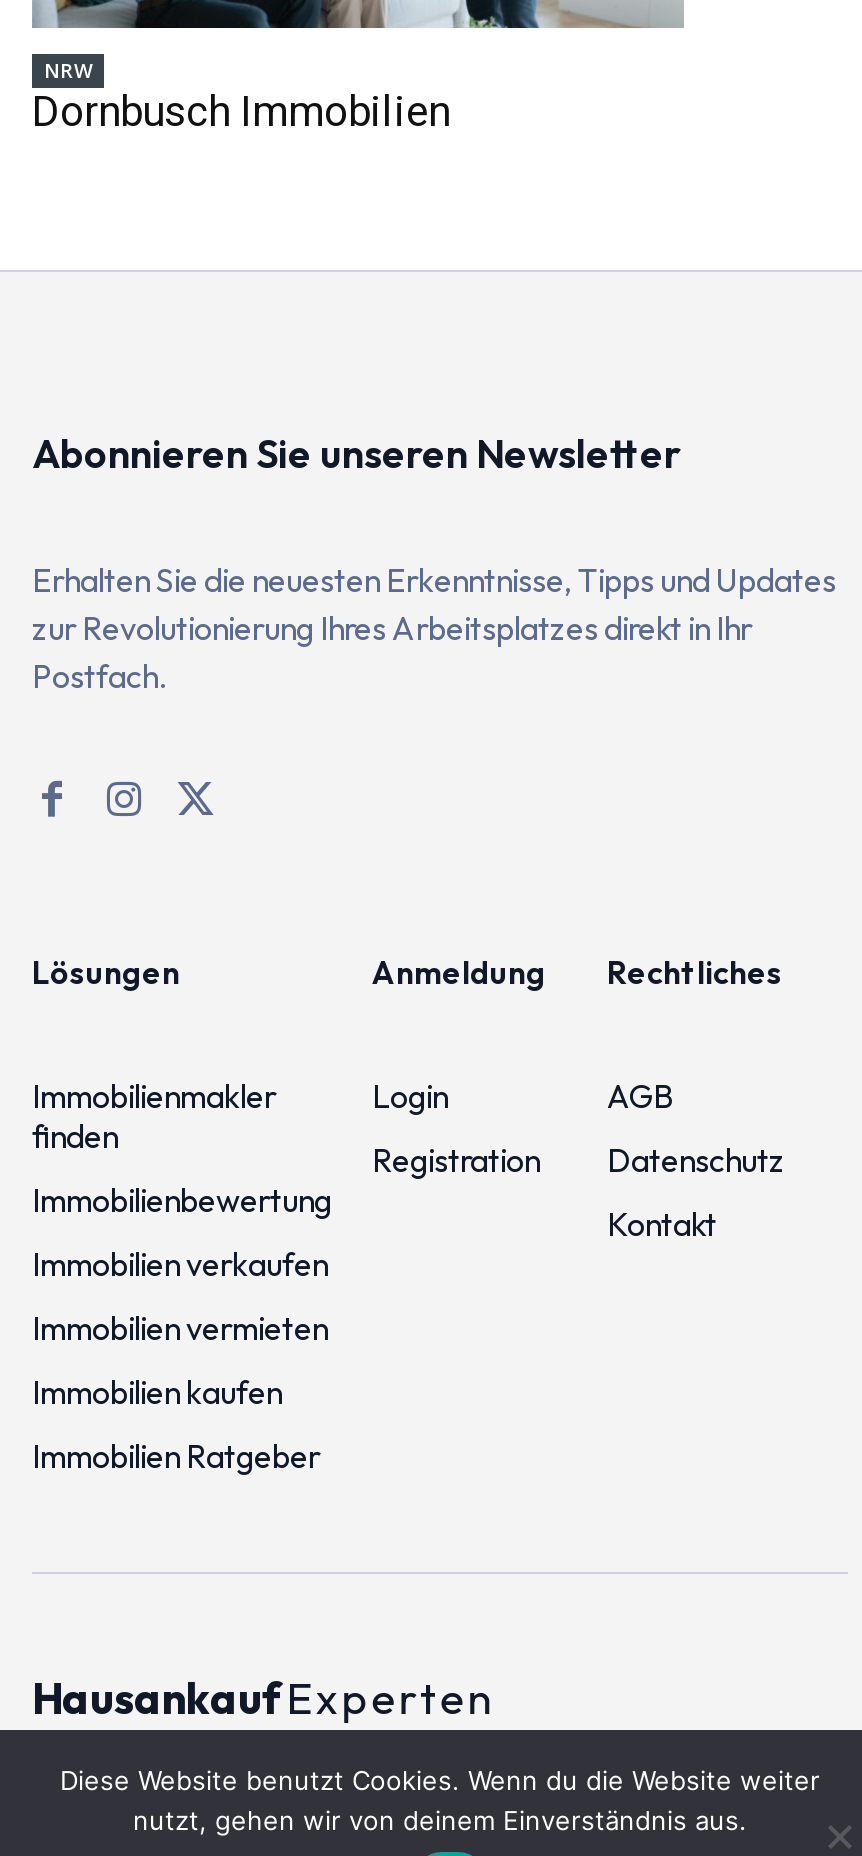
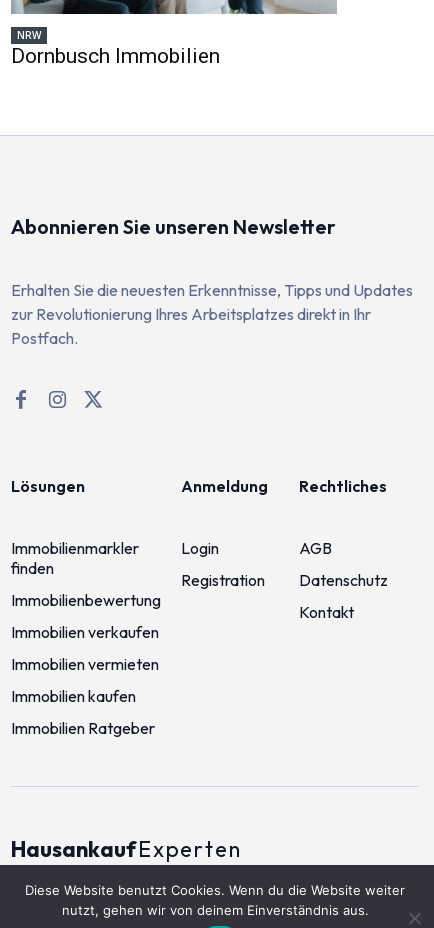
- Immobilienmakler
+ Immobilienmarkler
